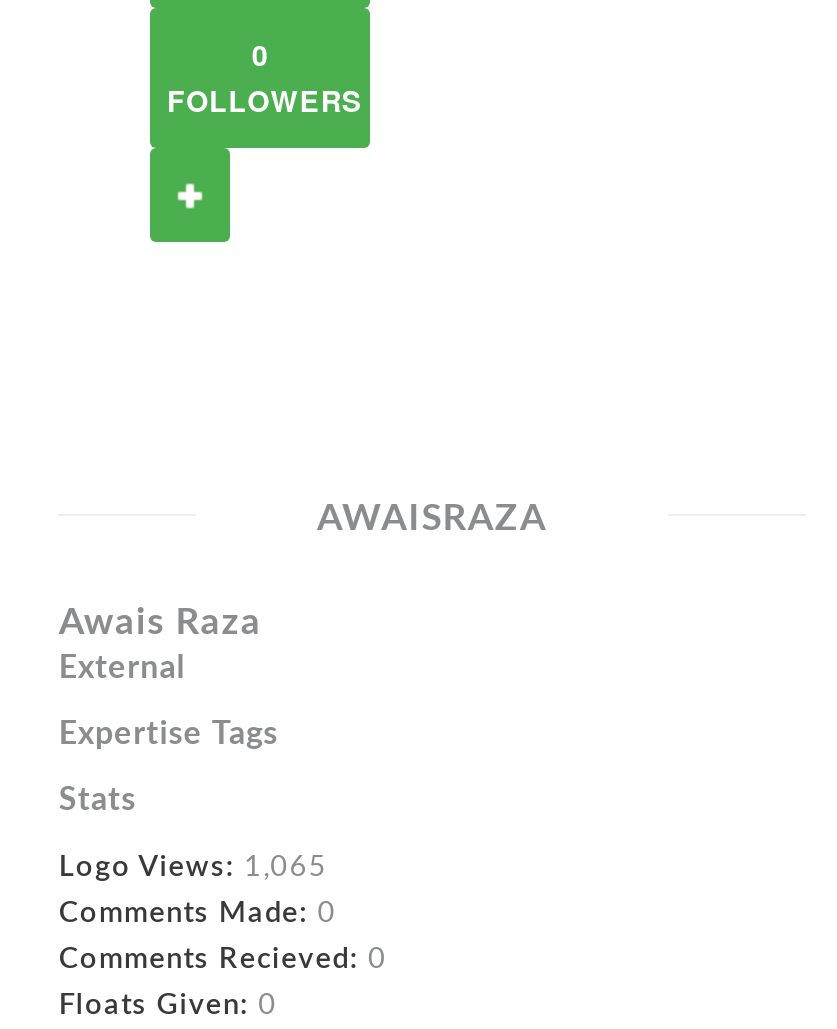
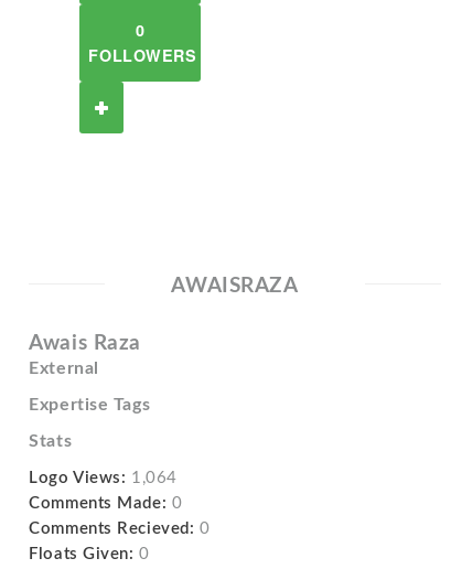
- Logo Views: 1,065
+ Logo Views: 1,064
